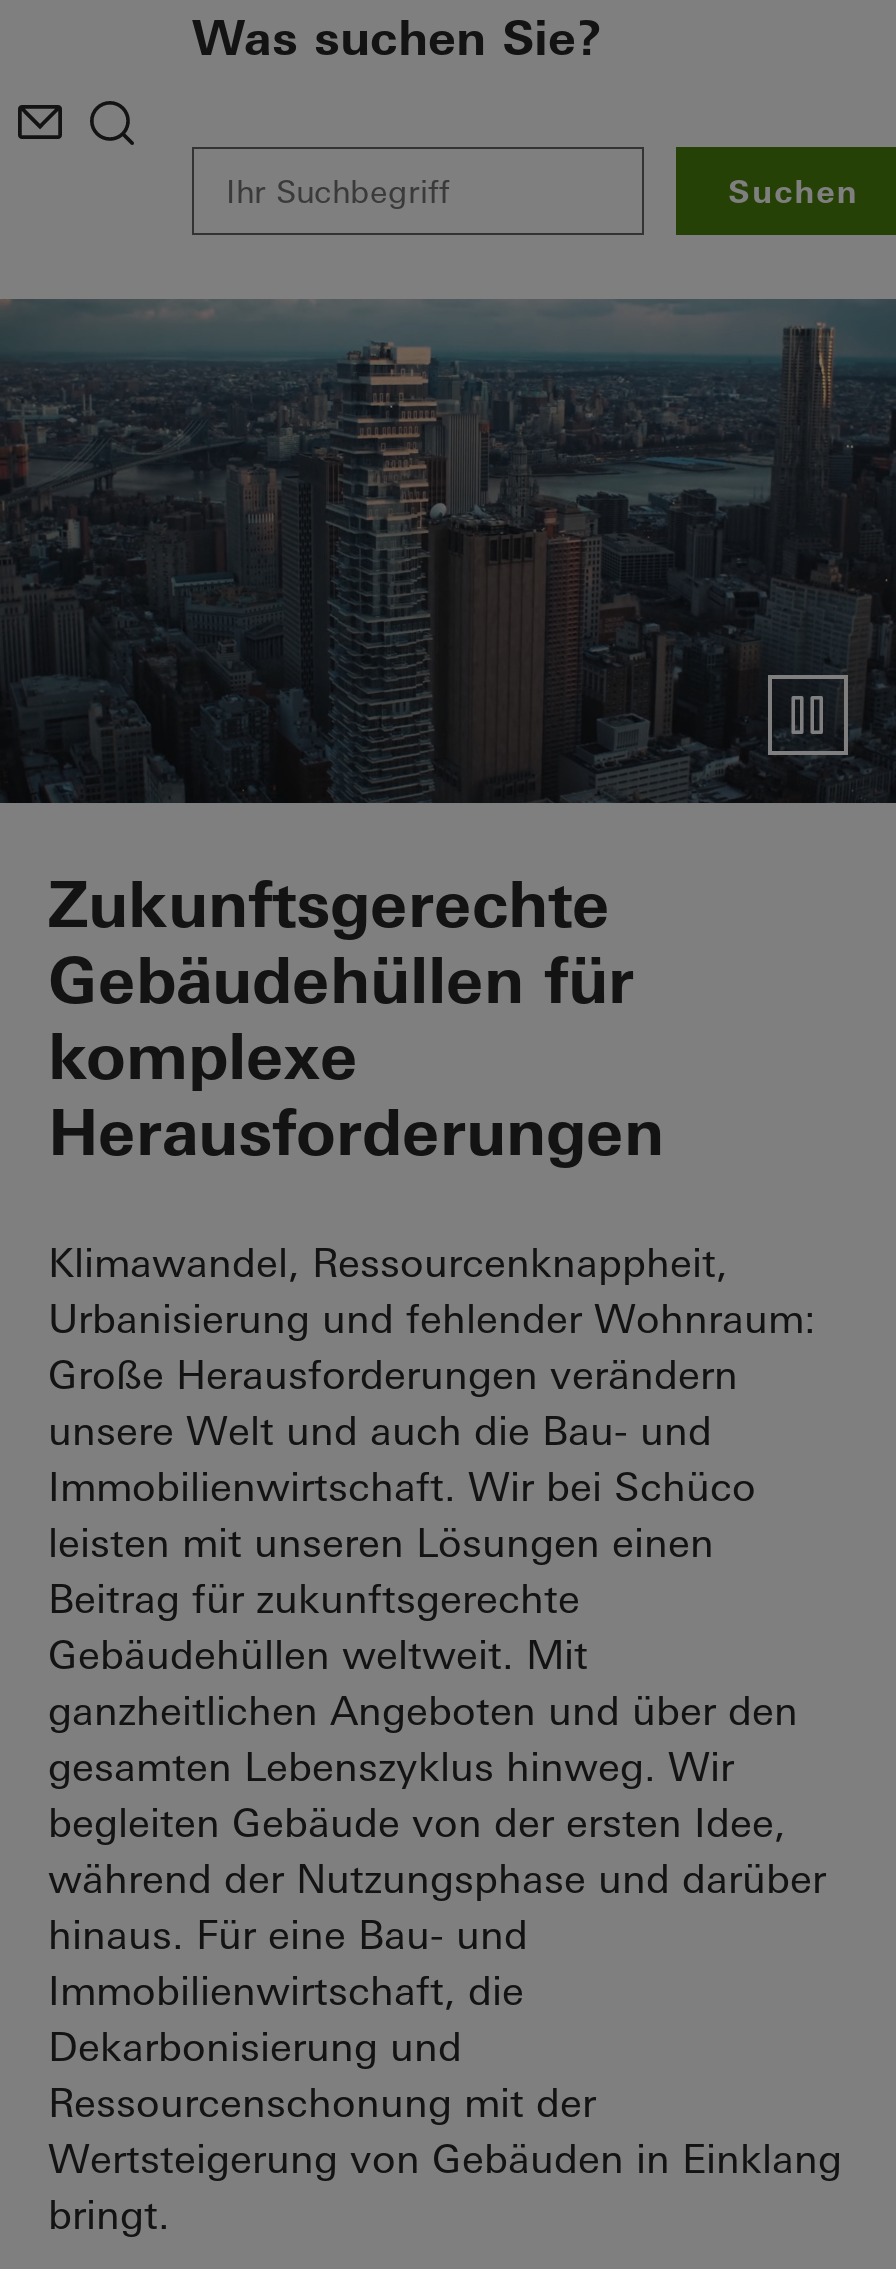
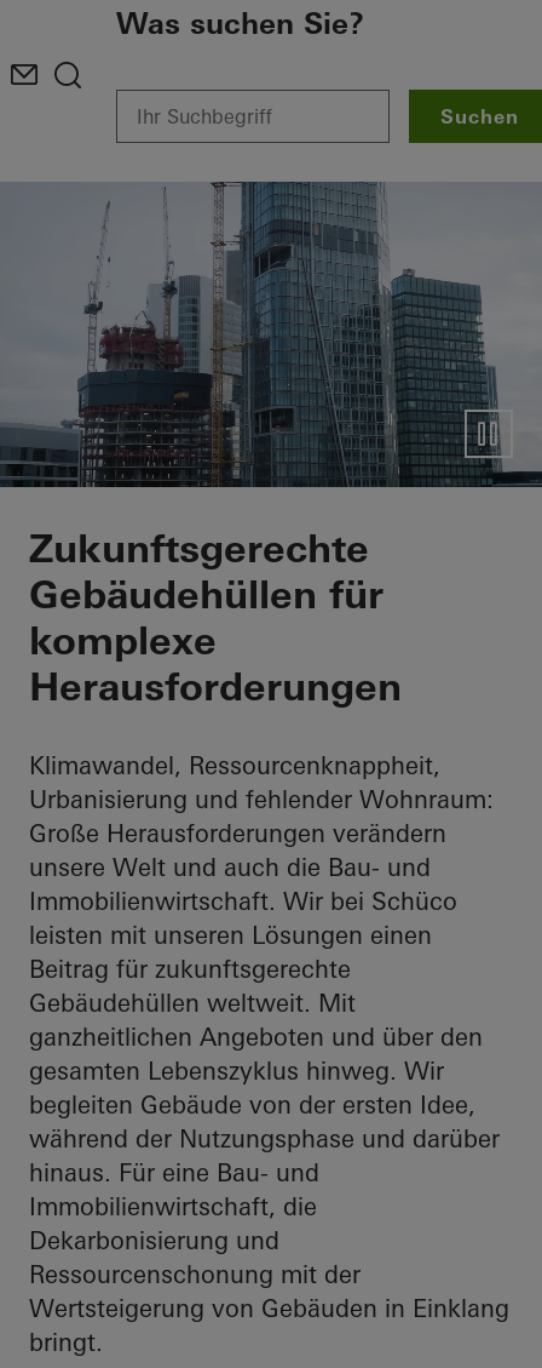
- [image]
+ [image]
